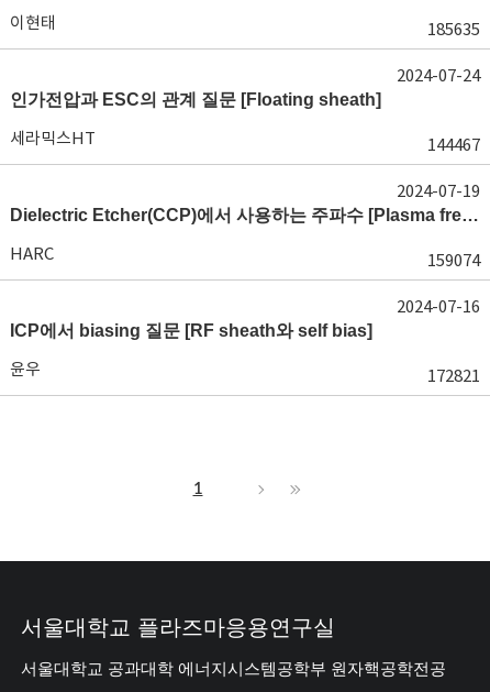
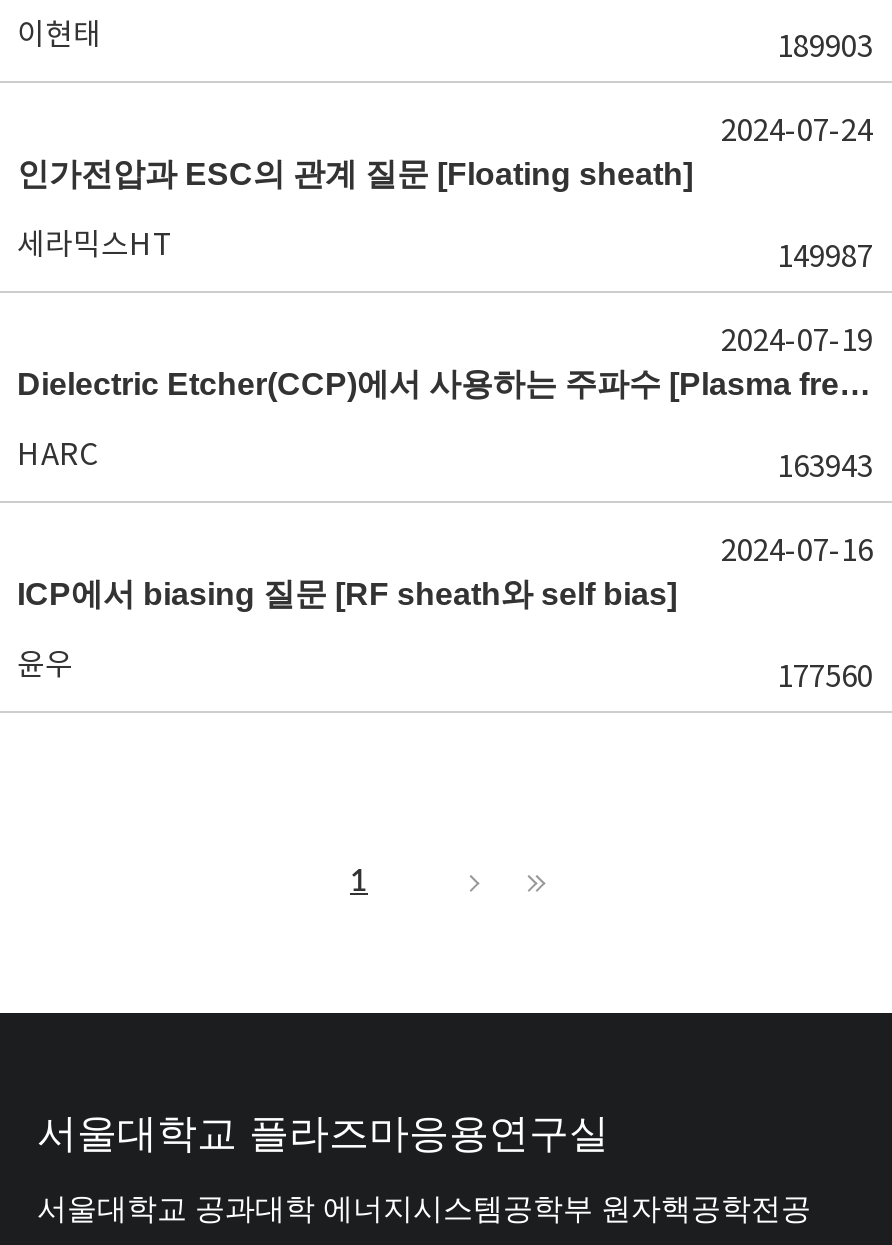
- 185635
+ 189903

- 144467
+ 149987

- 159074
+ 163943

- 172821
+ 177560
